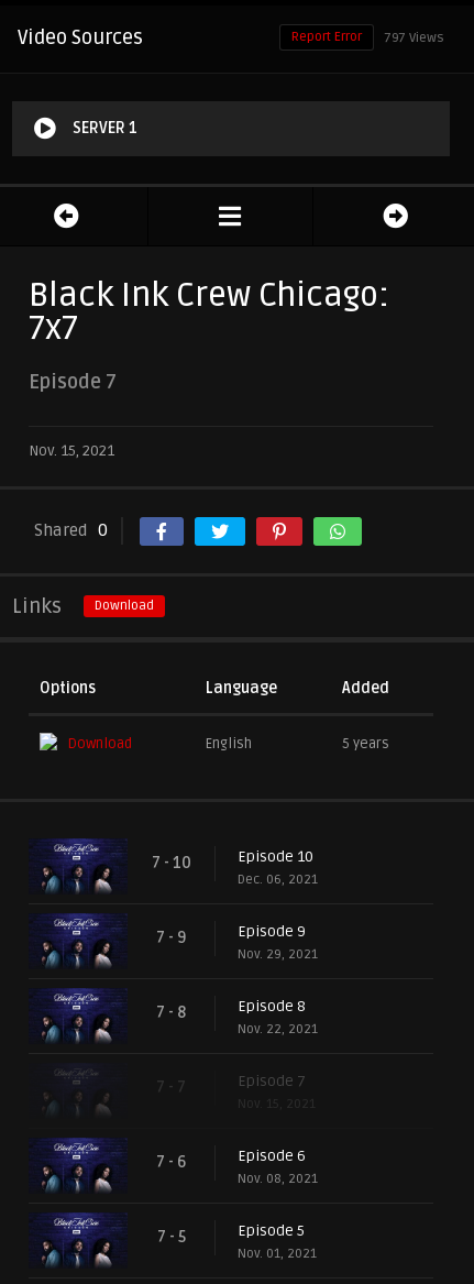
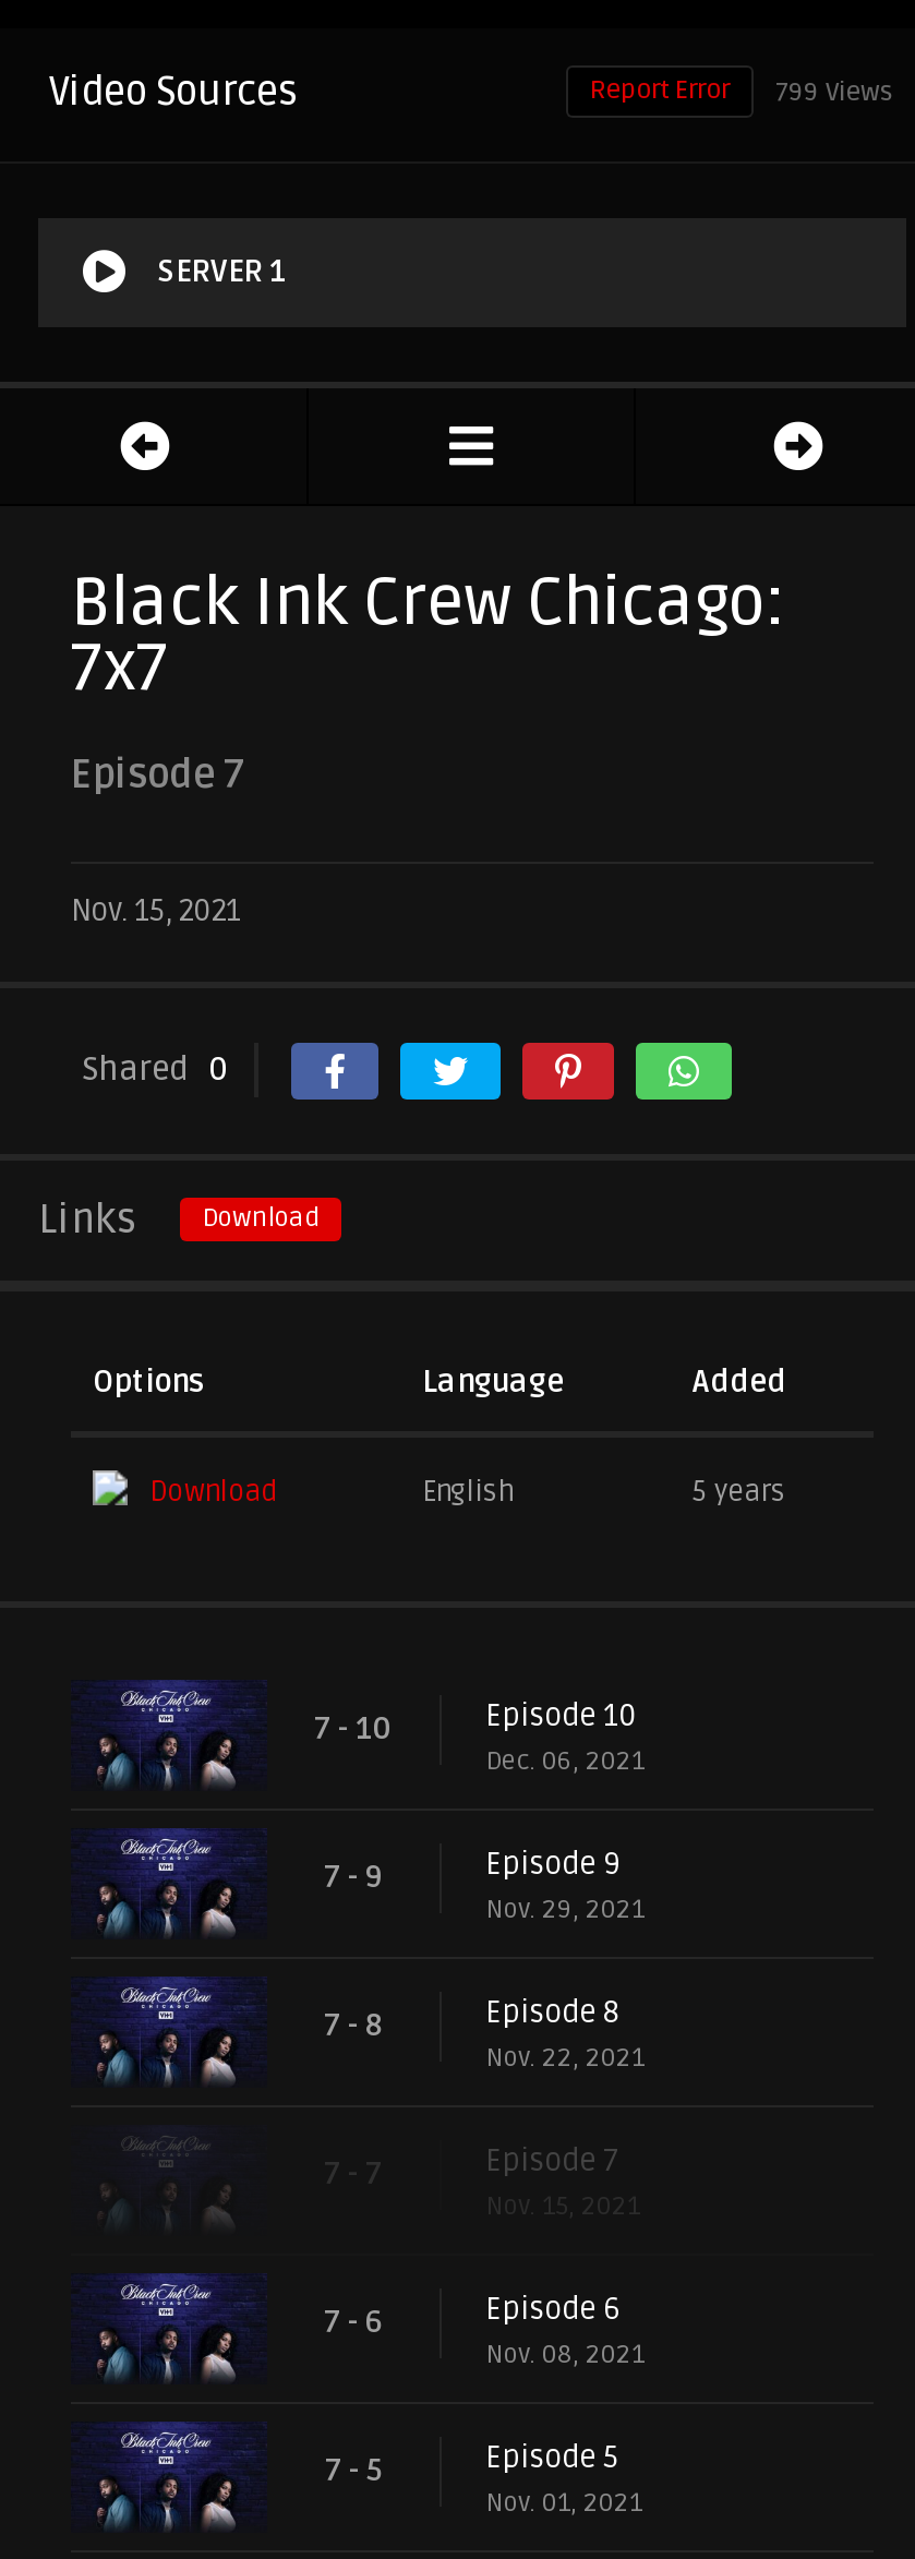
- Report Error 797 Views
+ Report Error 799 Views
